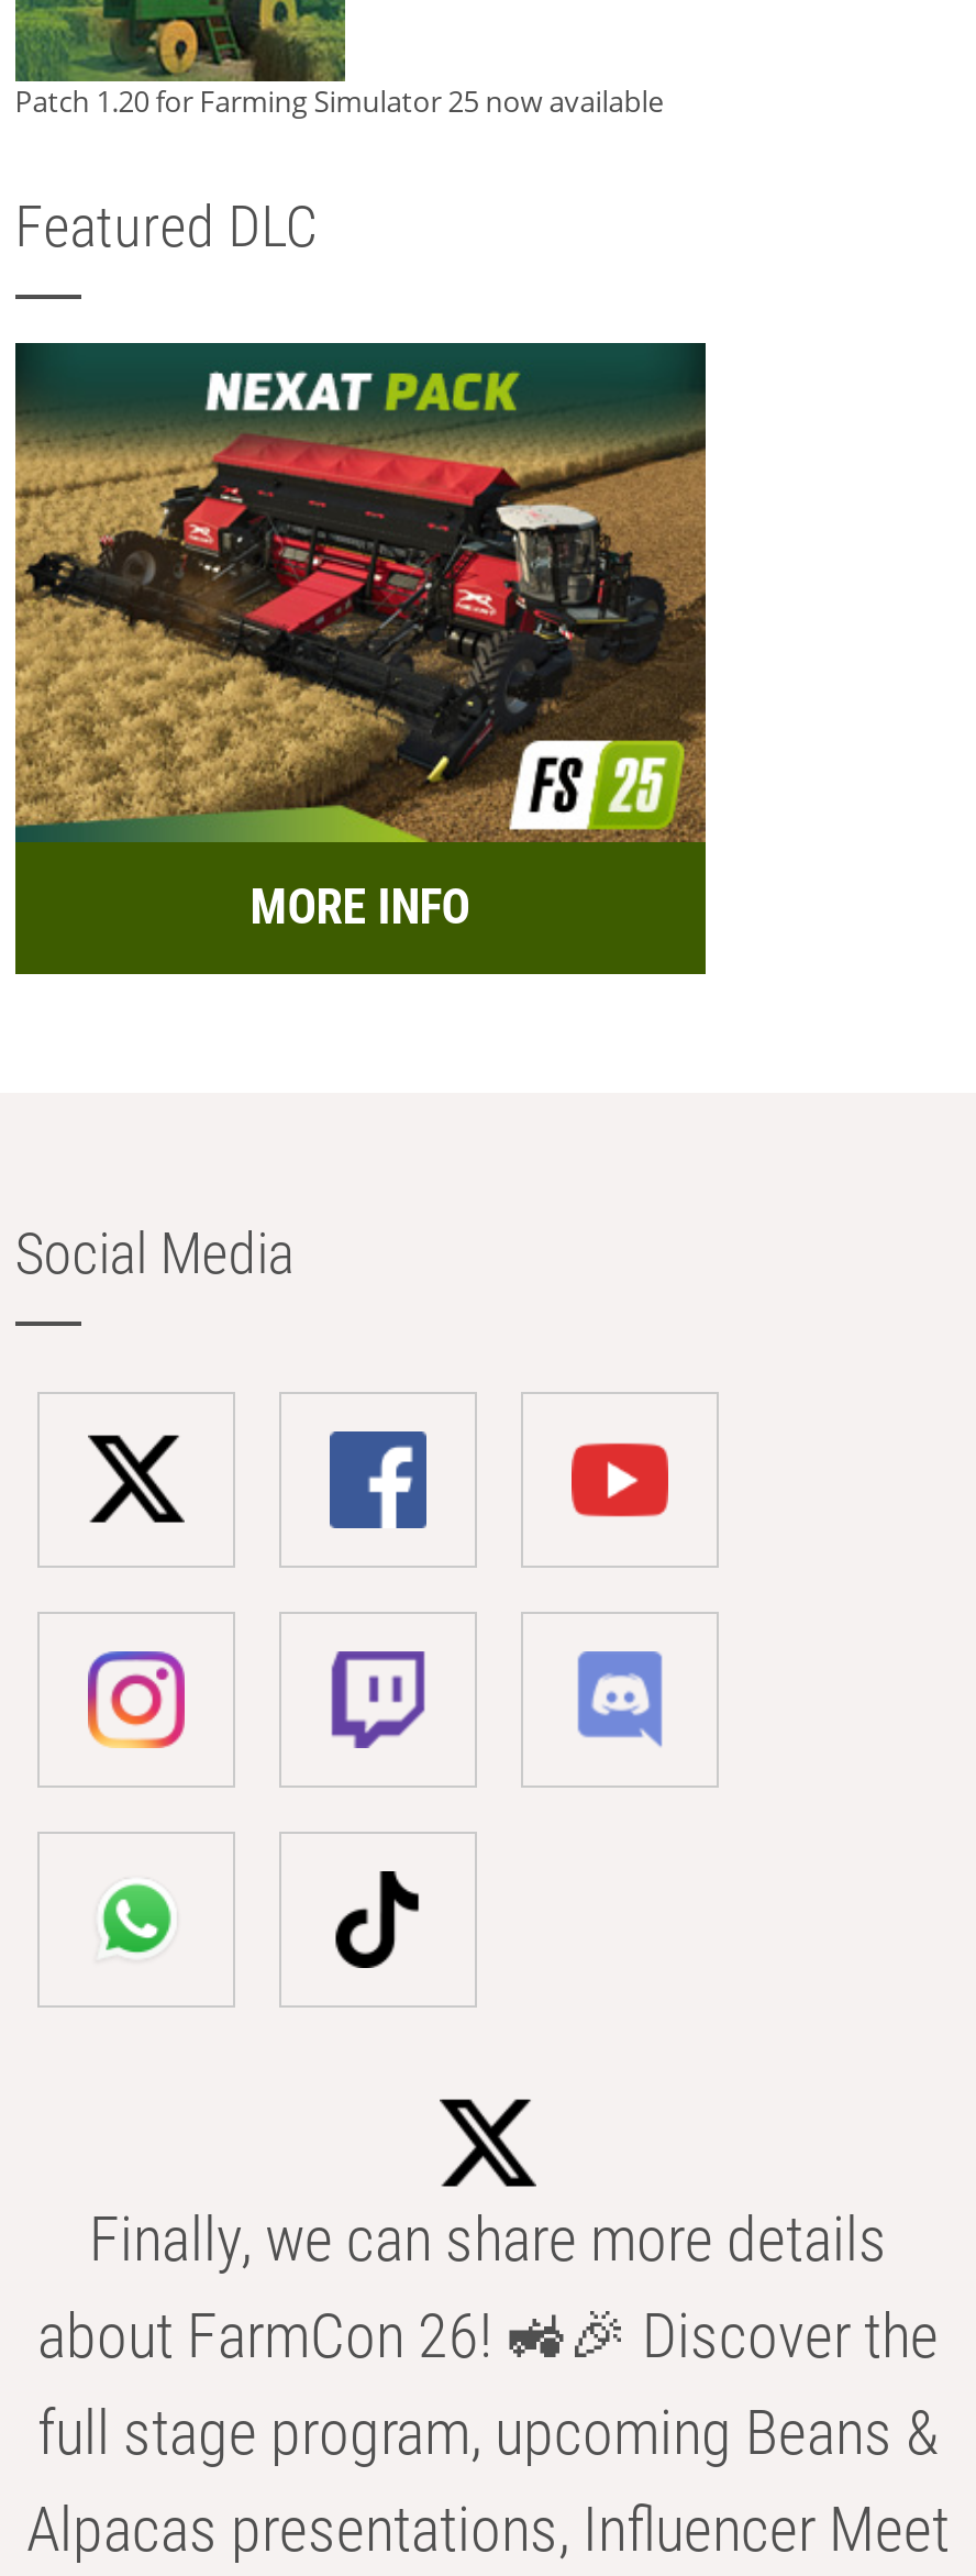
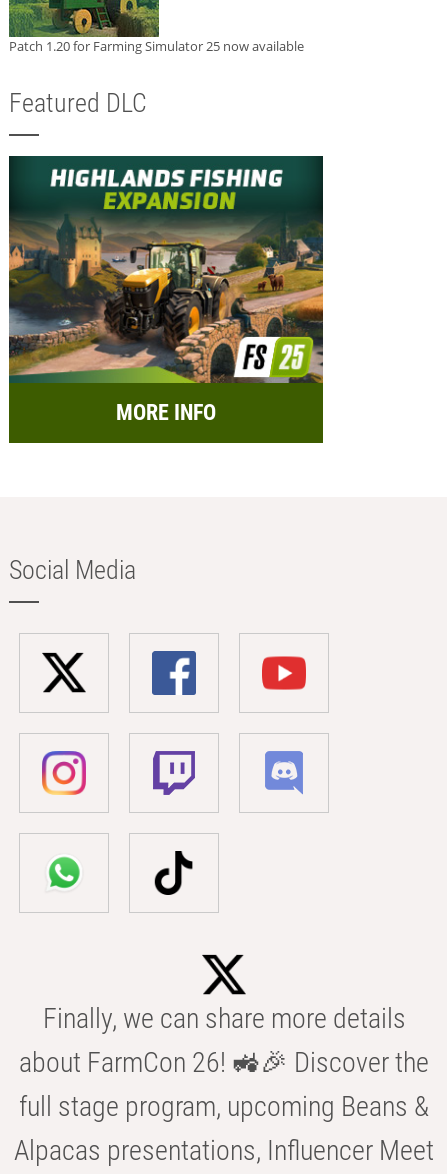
- [image]
+ [image]
